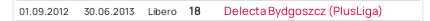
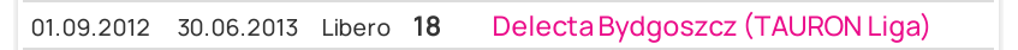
- Delecta Bydgoszcz (PlusLiga)
+ Delecta Bydgoszcz (TAURON Liga)
